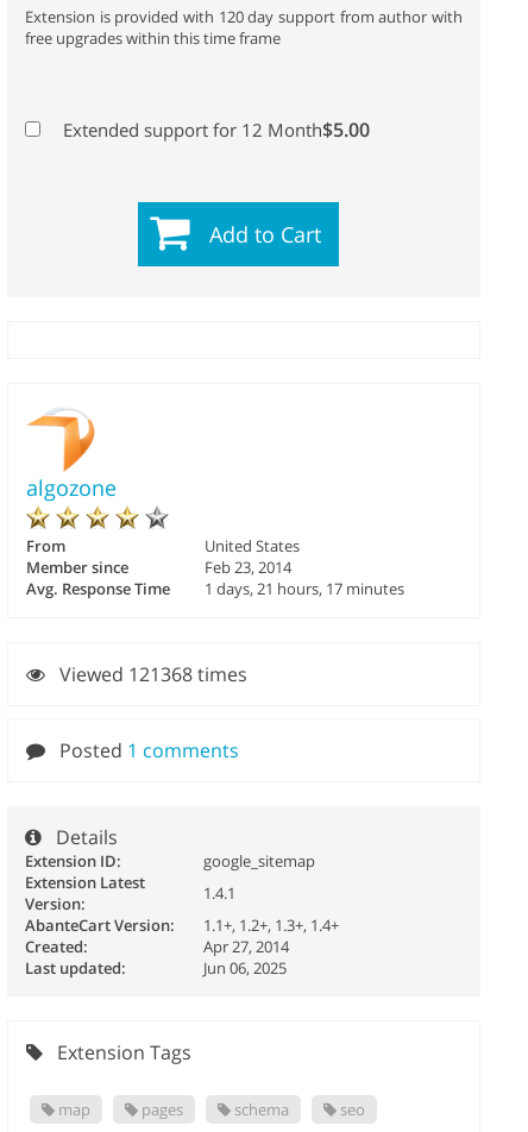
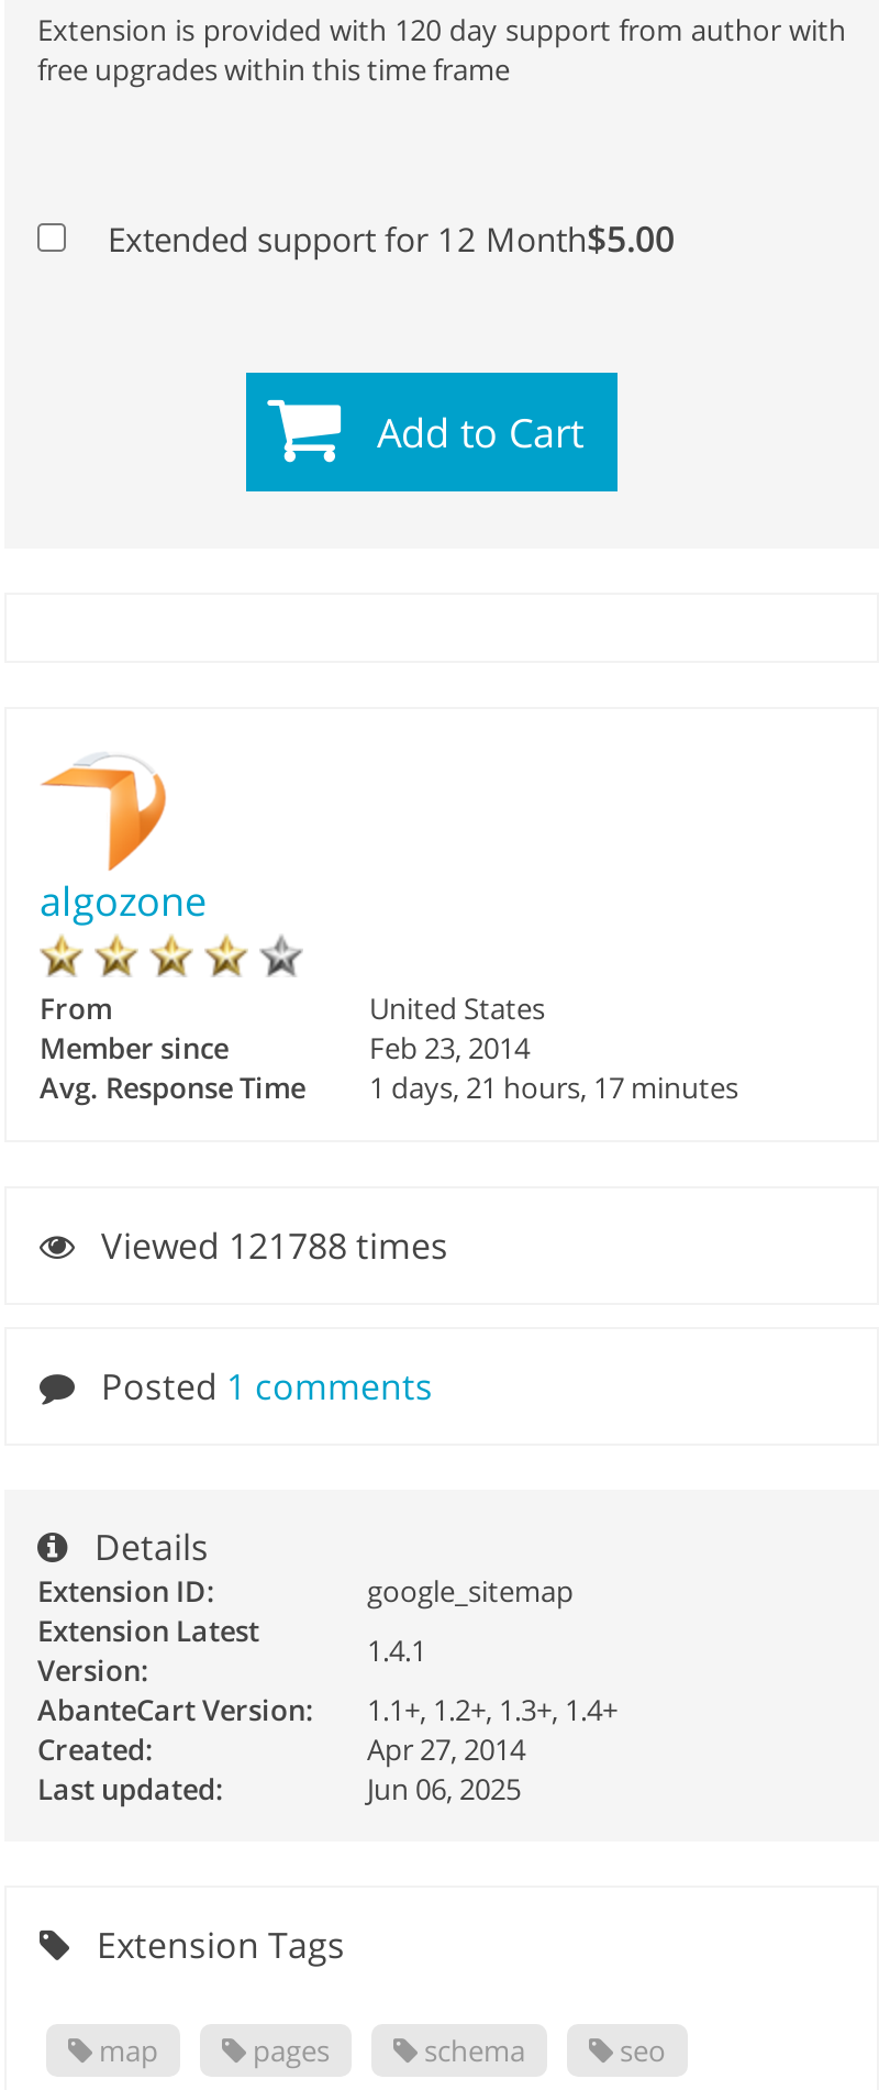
- Viewed 121368 times
+ Viewed 121788 times
